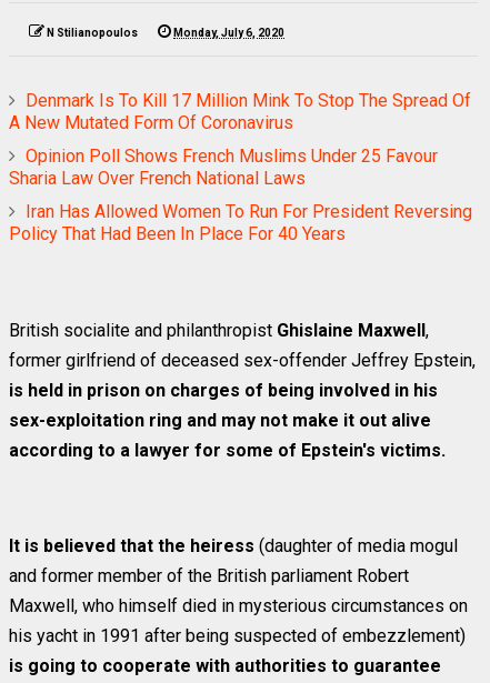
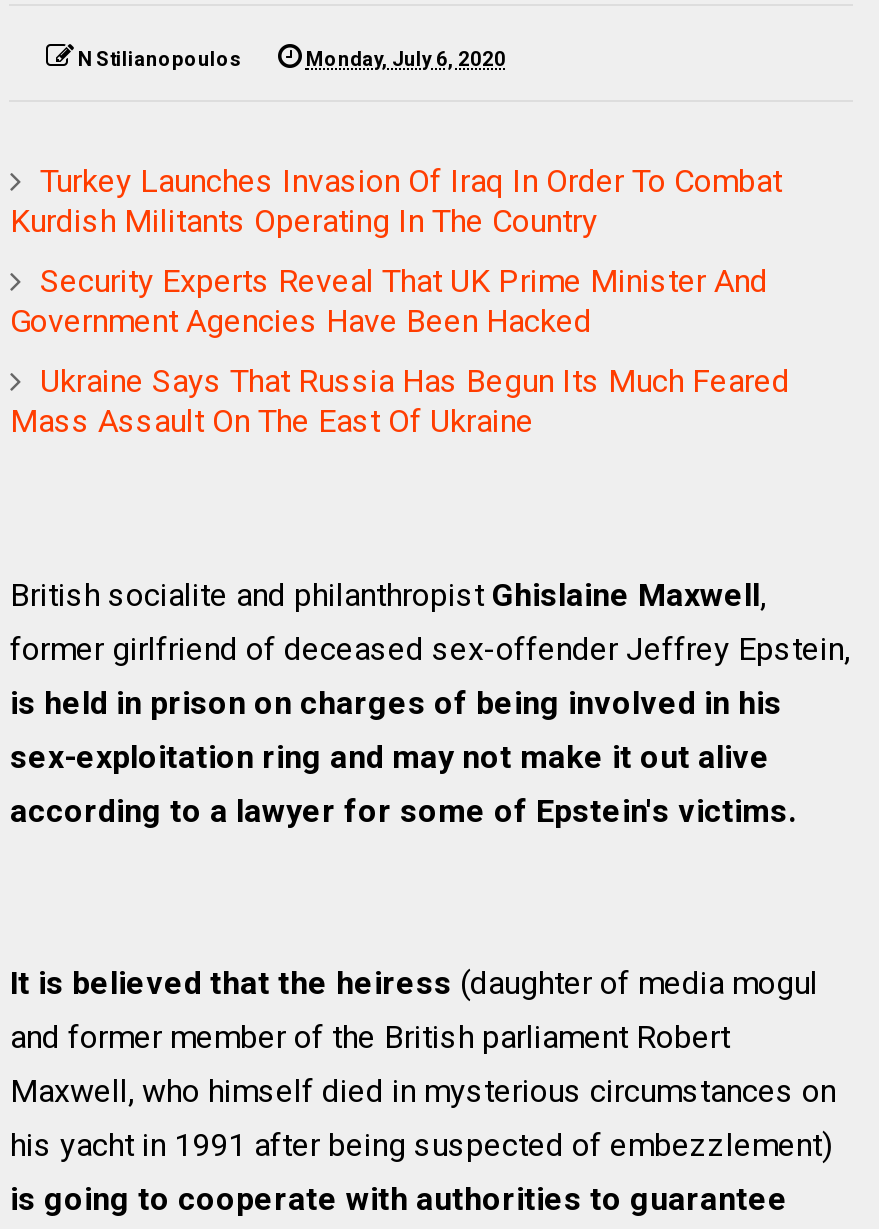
- Denmark Is To Kill 17 Million Mink To Stop The Spread Of
- A New Mutated Form Of Coronavirus
+ Turkey Launches Invasion Of Iraq In Order To Combat
+ Kurdish Militants Operating In The Country

- Opinion Poll Shows French Muslims Under 25 Favour
- Sharia Law Over French National Laws
+ Security Experts Reveal That UK Prime Minister And
+ Government Agencies Have Been Hacked

- Iran Has Allowed Women To Run For President Reversing
- Policy That Had Been In Place For 40 Years
+ Ukraine Says That Russia Has Begun Its Much Feared
+ Mass Assault On The East Of Ukraine
